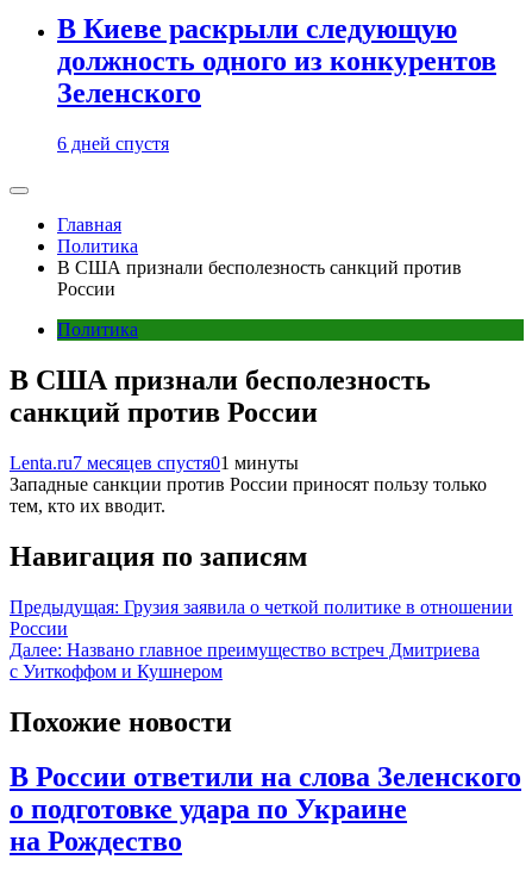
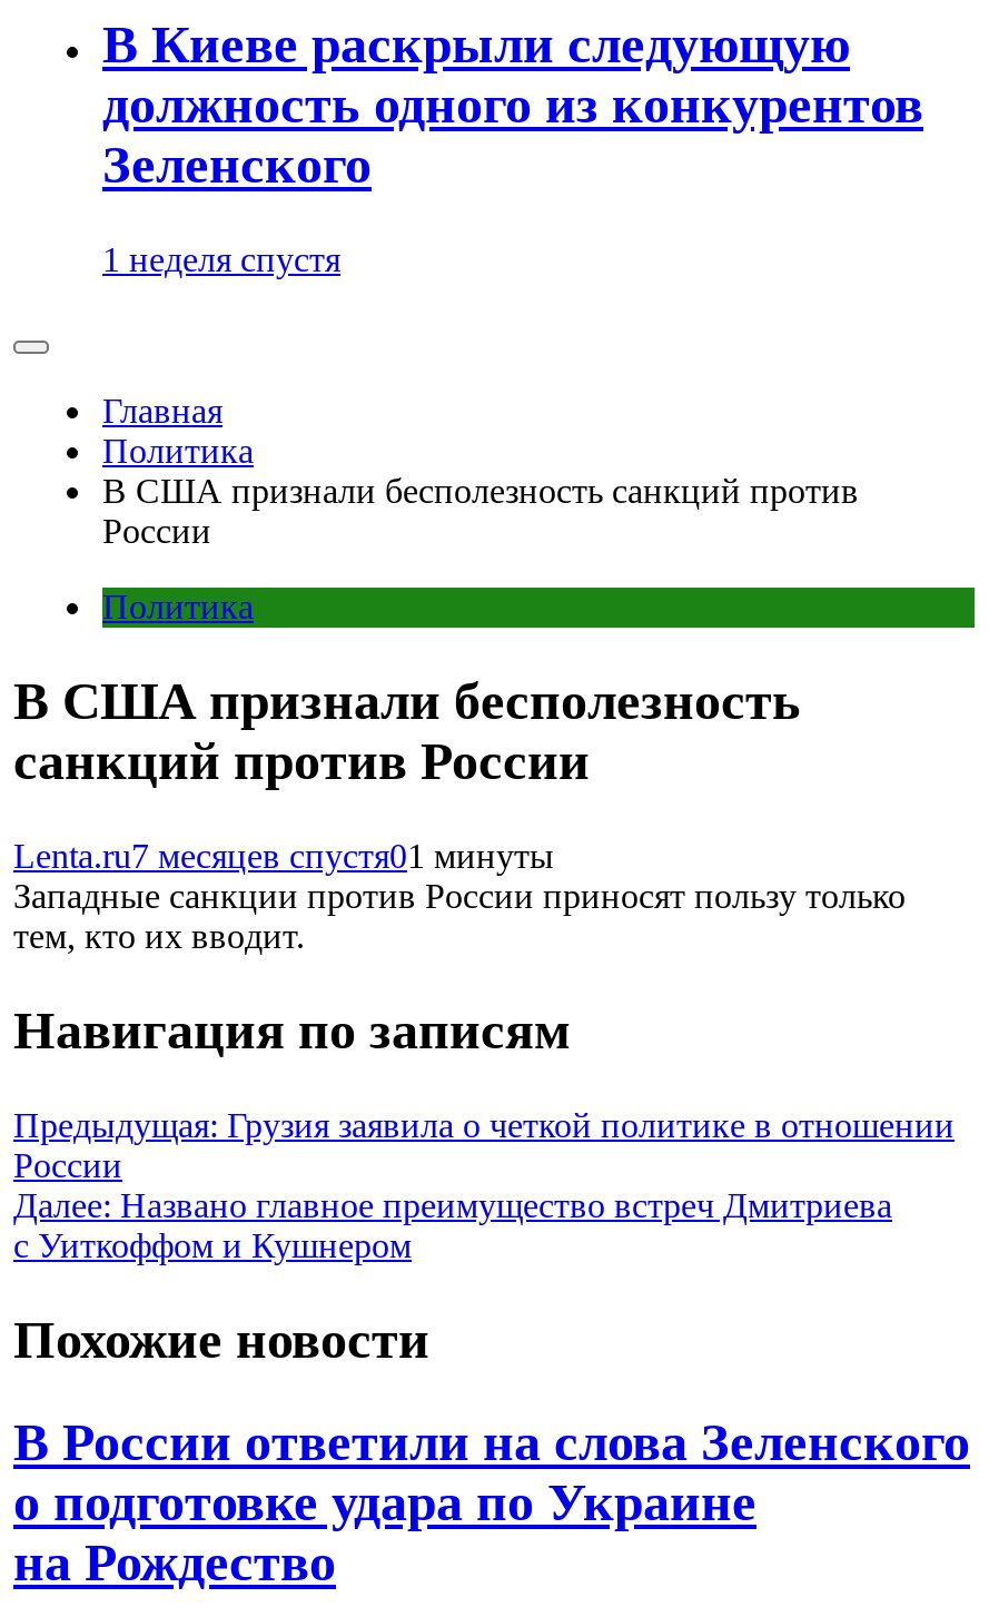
- 6 дней спустя
+ 1 неделя спустя
